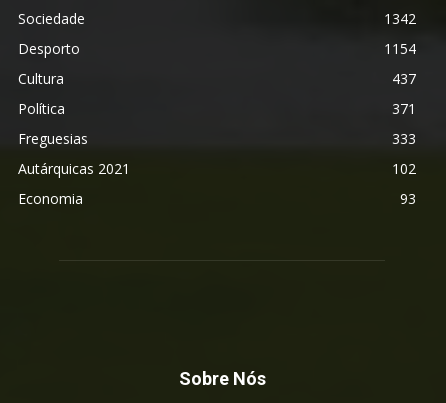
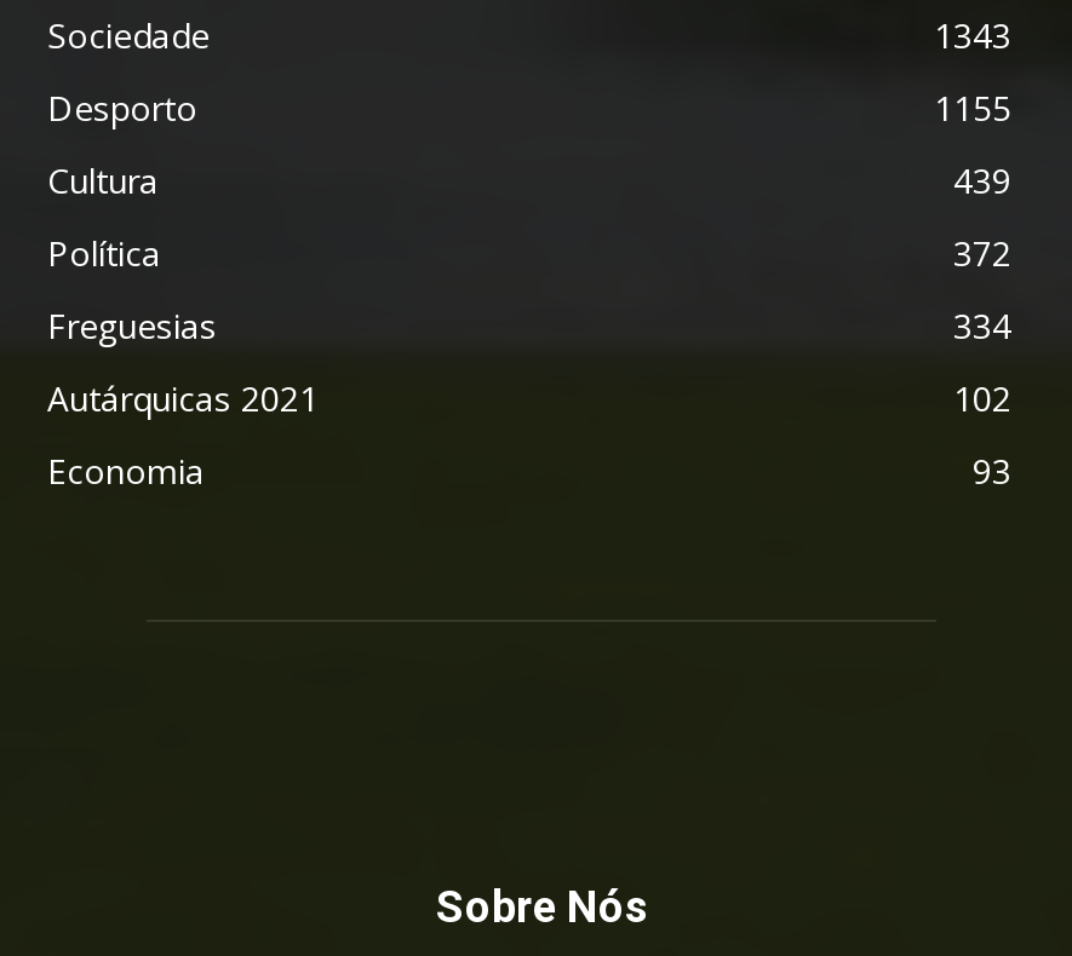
- 1342
+ 1343

- 1154
+ 1155

- 437
+ 439

- 371
+ 372

- 333
+ 334
